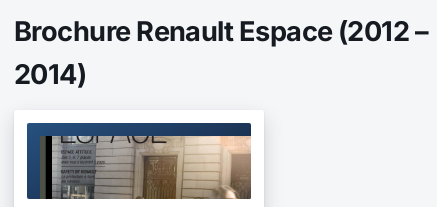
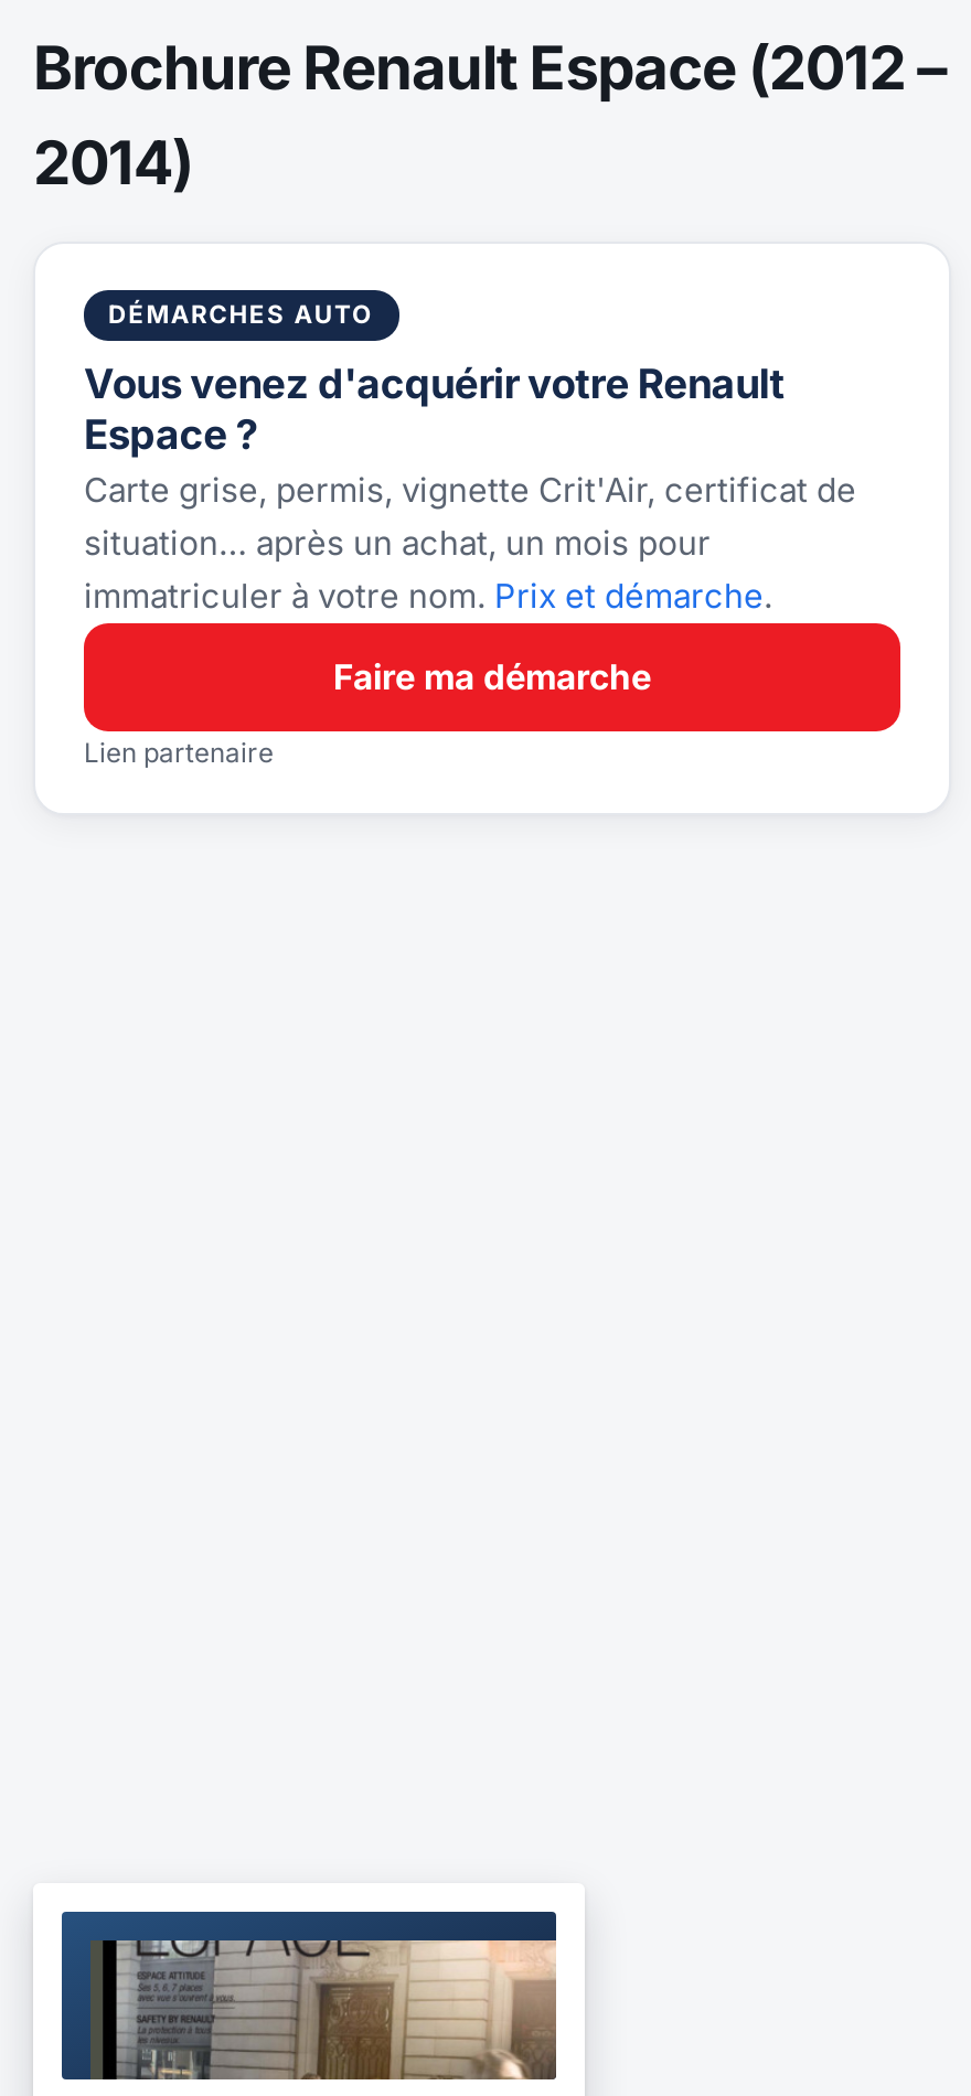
+ DÉMARCHES AUTO
+ Vous venez d'acquérir votre Renault
+ Espace ?
+ Carte grise, permis, vignette Crit'Air, certificat de
+ situation… après un achat, un mois pour
+ immatriculer à votre nom. Prix et démarche.
+ Faire ma démarche
+ Lien partenaire
